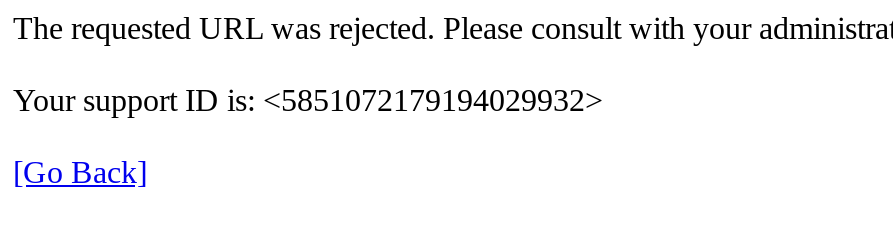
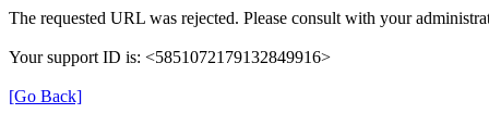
- Your support ID is: <5851072179194029932>
+ Your support ID is: <5851072179132849916>
